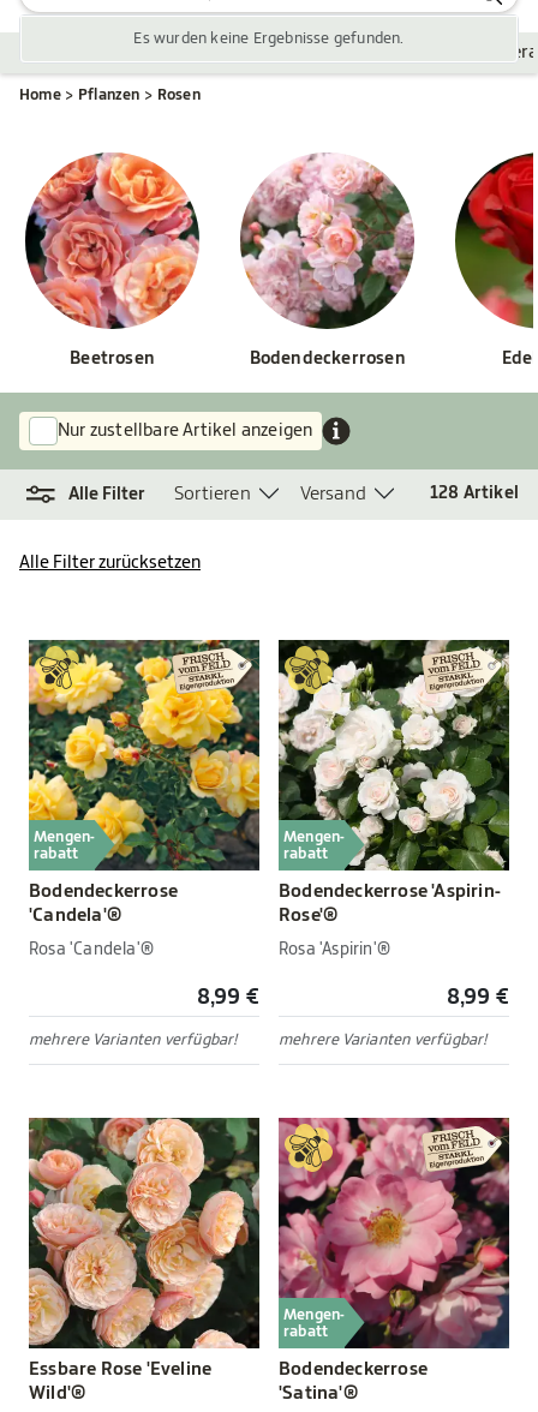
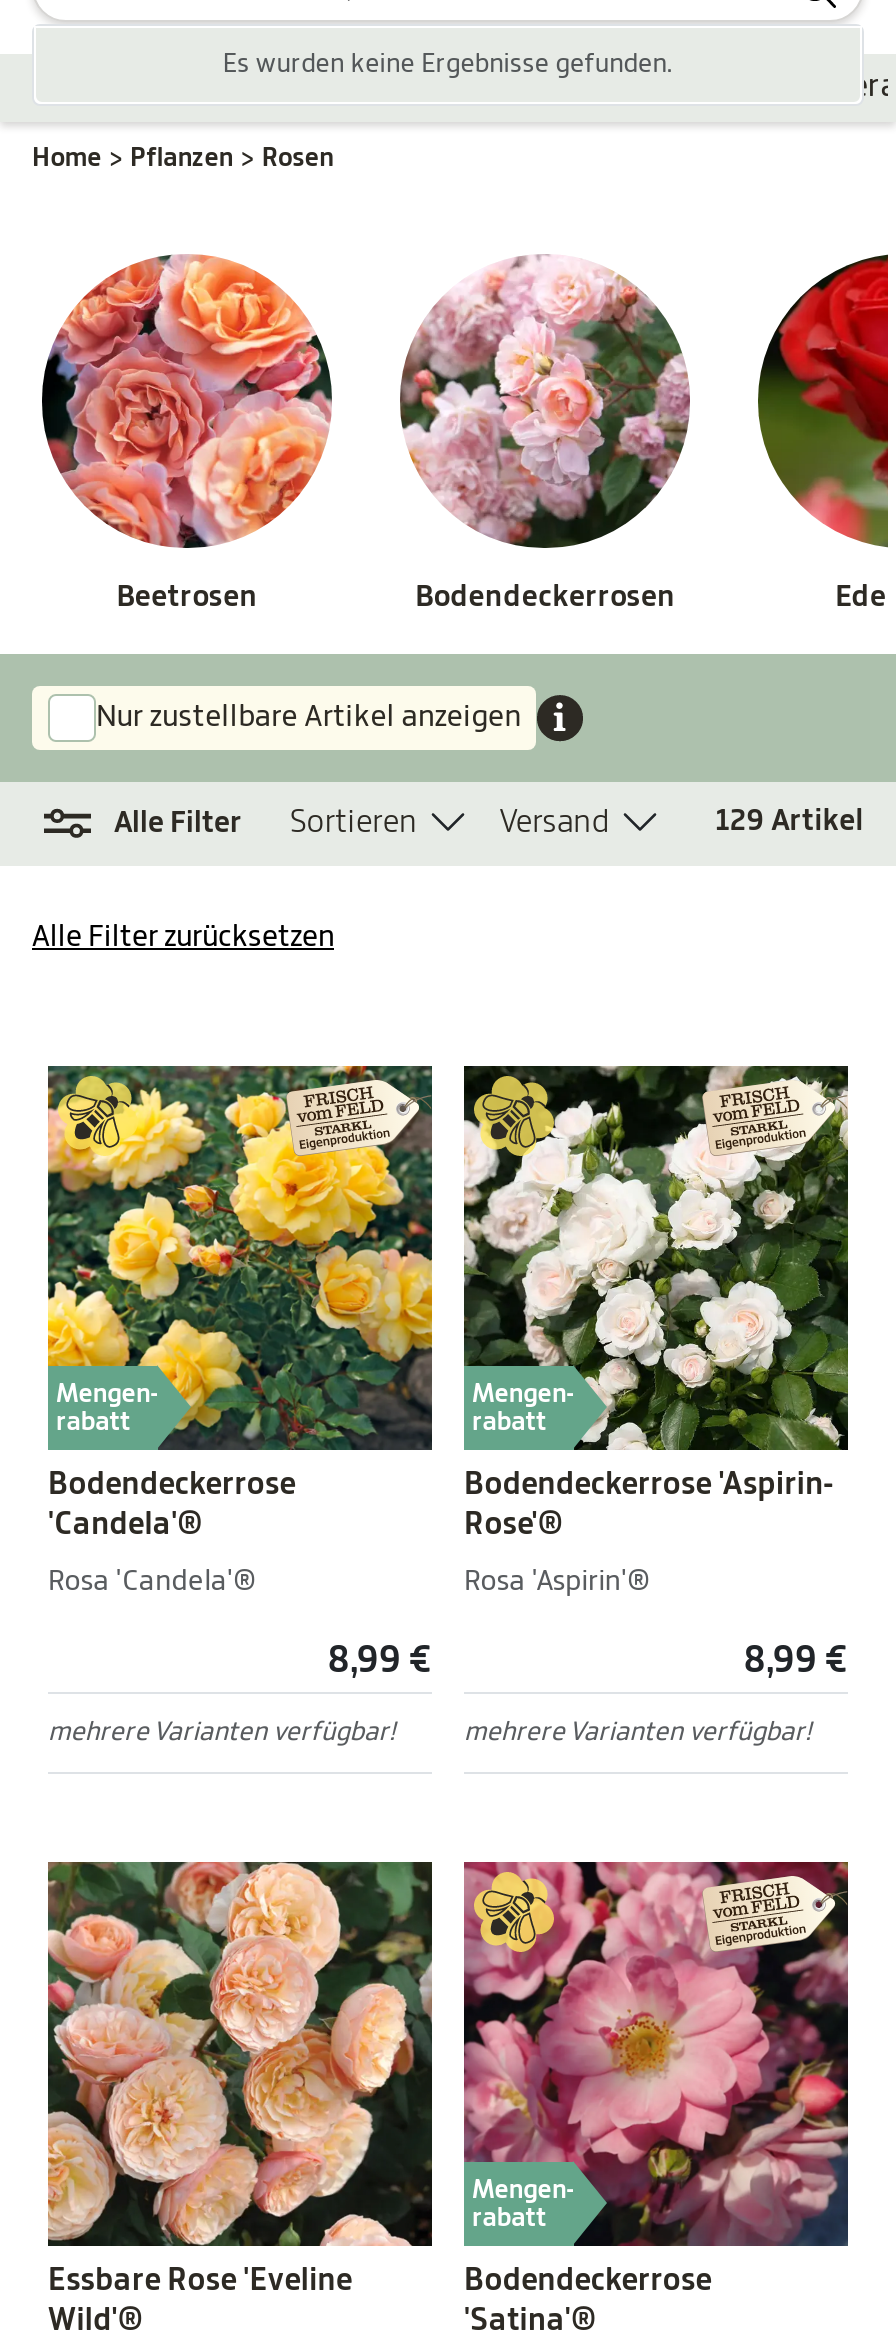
- 128 Artikel
+ 129 Artikel
